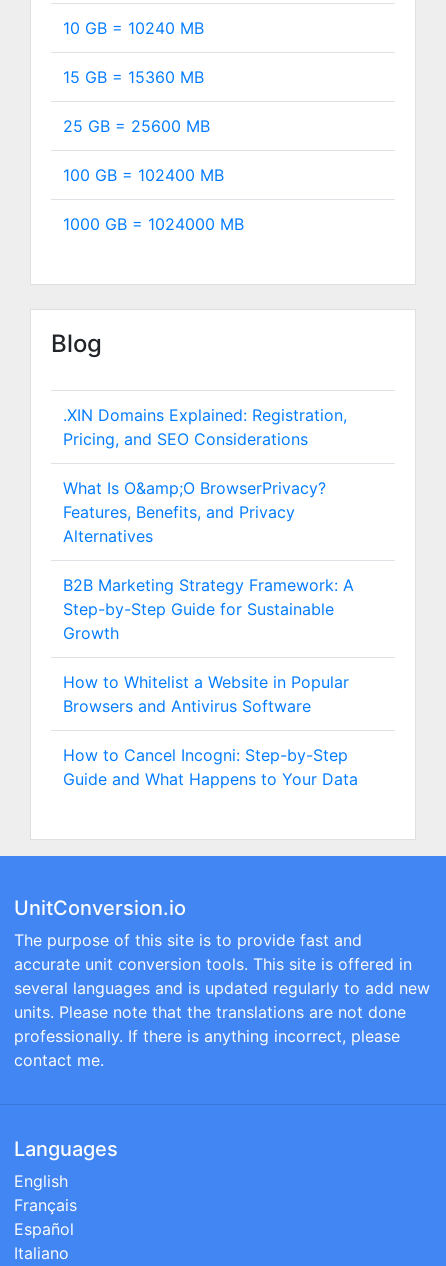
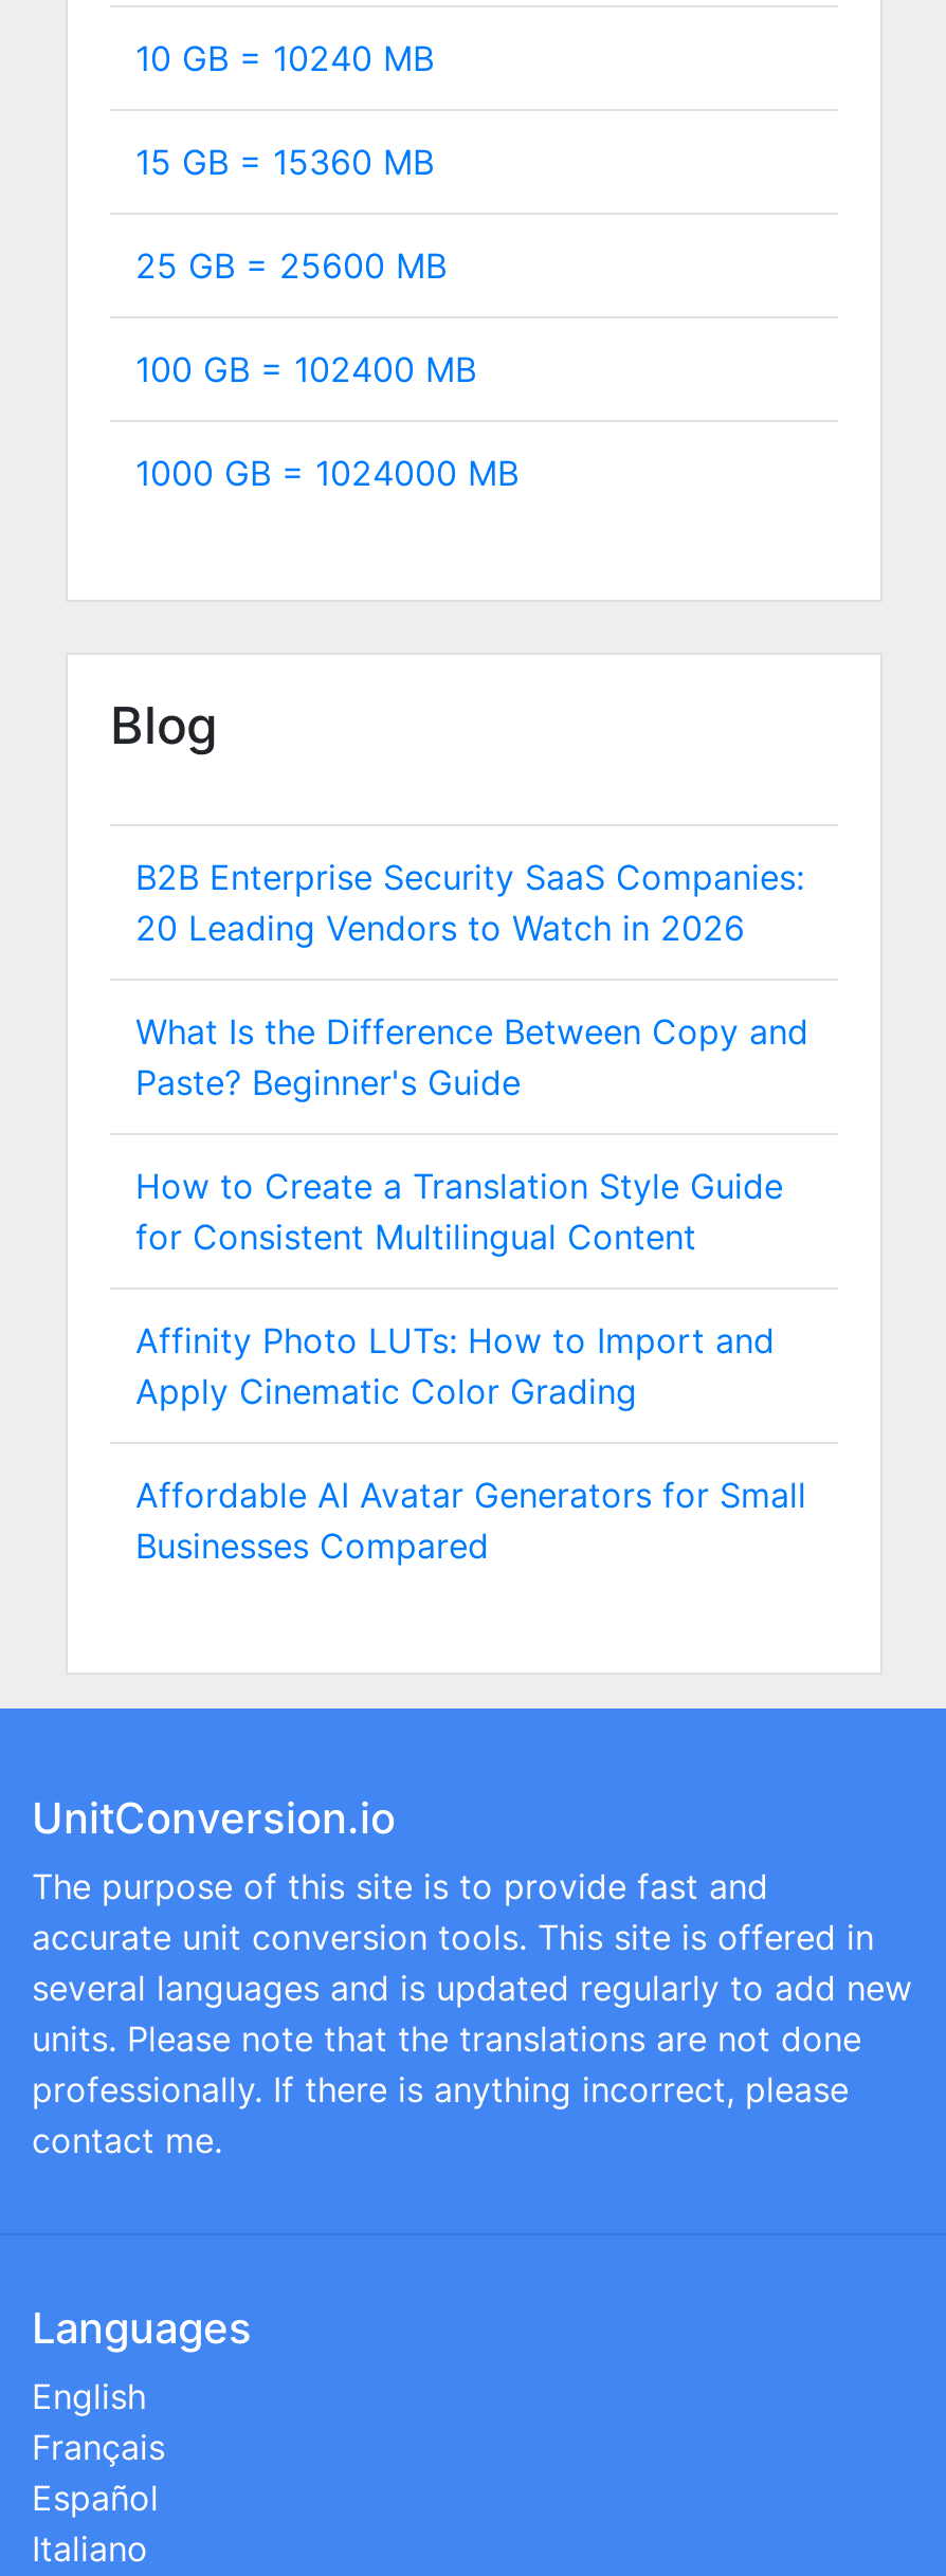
- .XIN Domains Explained: Registration,
- Pricing, and SEO Considerations
+ B2B Enterprise Security SaaS Companies:
+ 20 Leading Vendors to Watch in 2026

- What Is O&amp;O BrowserPrivacy?
- Features, Benefits, and Privacy
- Alternatives
+ What Is the Difference Between Copy and
+ Paste? Beginner's Guide

- B2B Marketing Strategy Framework: A
- Step-by-Step Guide for Sustainable
- Growth
+ How to Create a Translation Style Guide
+ for Consistent Multilingual Content

- How to Whitelist a Website in Popular
- Browsers and Antivirus Software
+ Affinity Photo LUTs: How to Import and
+ Apply Cinematic Color Grading

- How to Cancel Incogni: Step-by-Step
- Guide and What Happens to Your Data
+ Affordable AI Avatar Generators for Small
+ Businesses Compared
